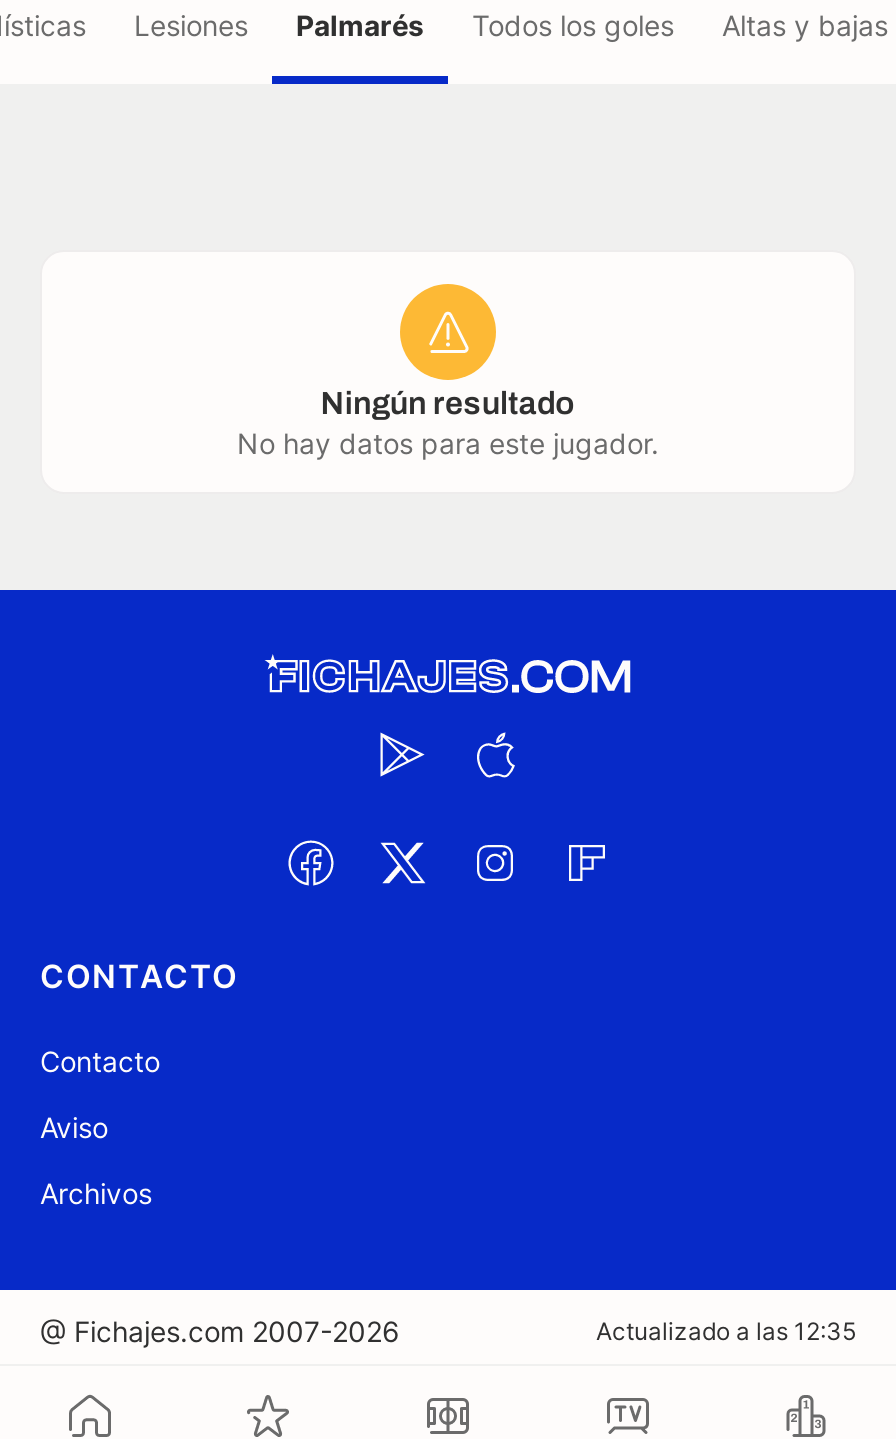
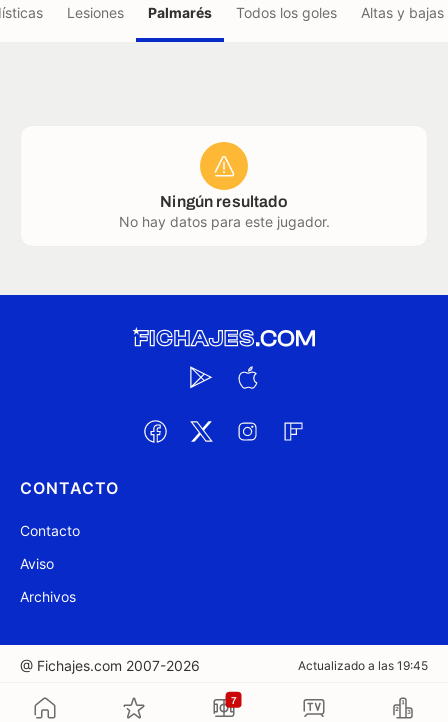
- Actualizado a las 12:35
+ Actualizado a las 19:45

+ 7
